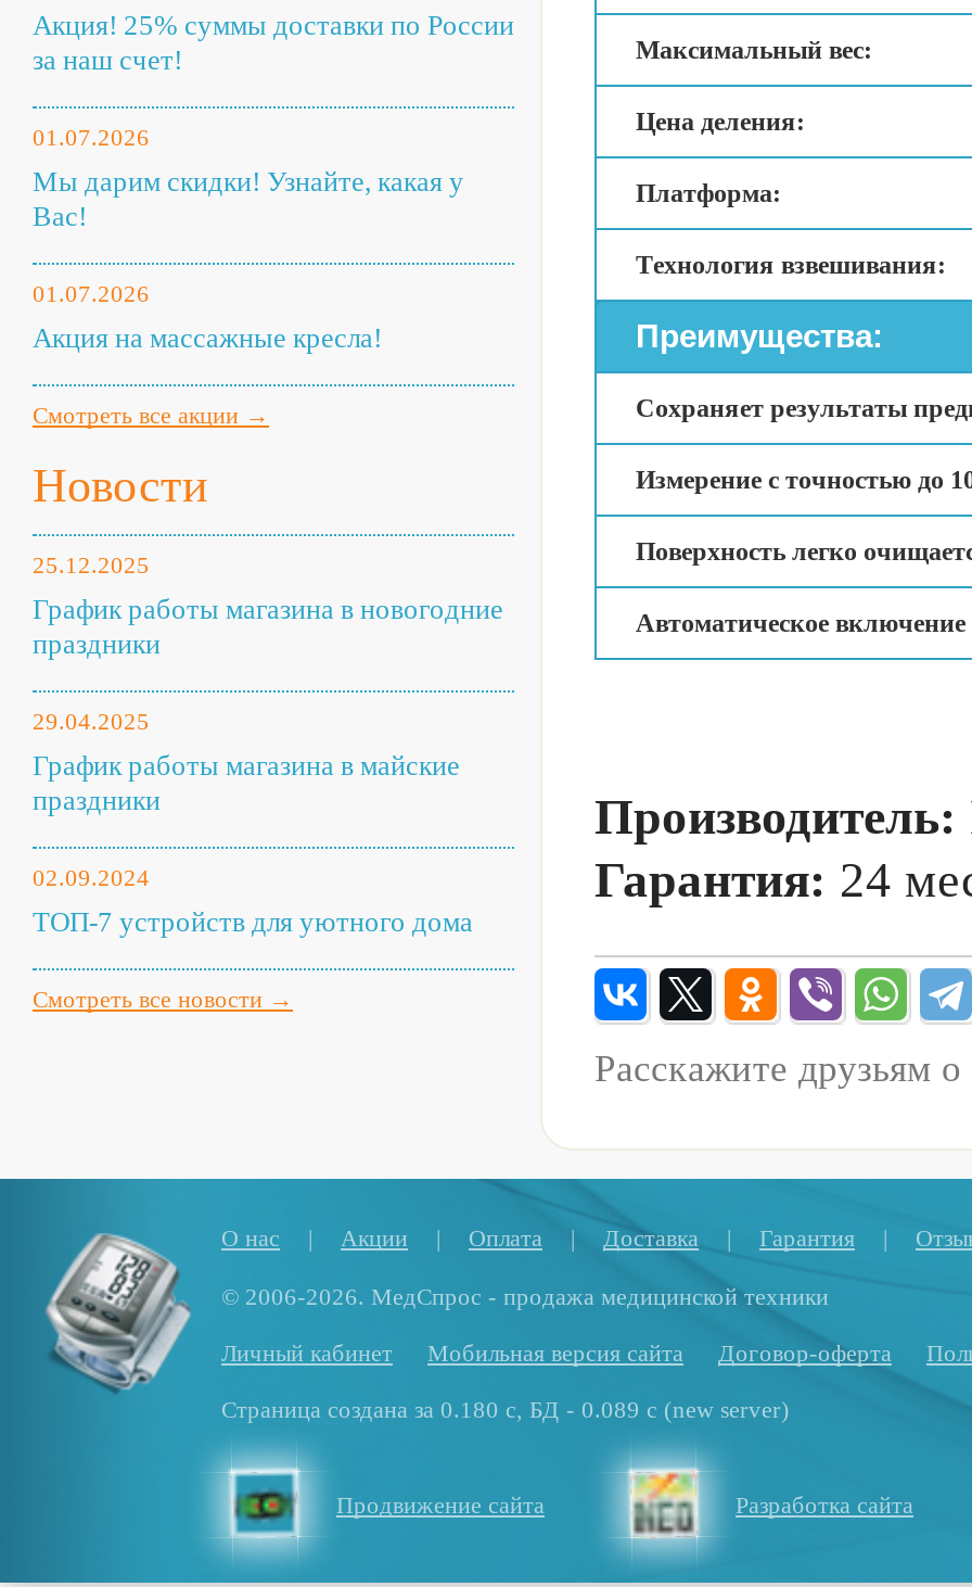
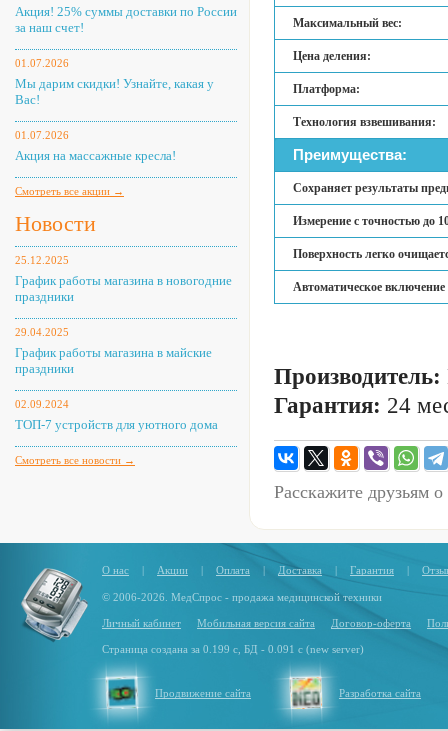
- Страница создана за 0.180 с, БД - 0.089 с (new server)
+ Страница создана за 0.199 с, БД - 0.091 с (new server)
